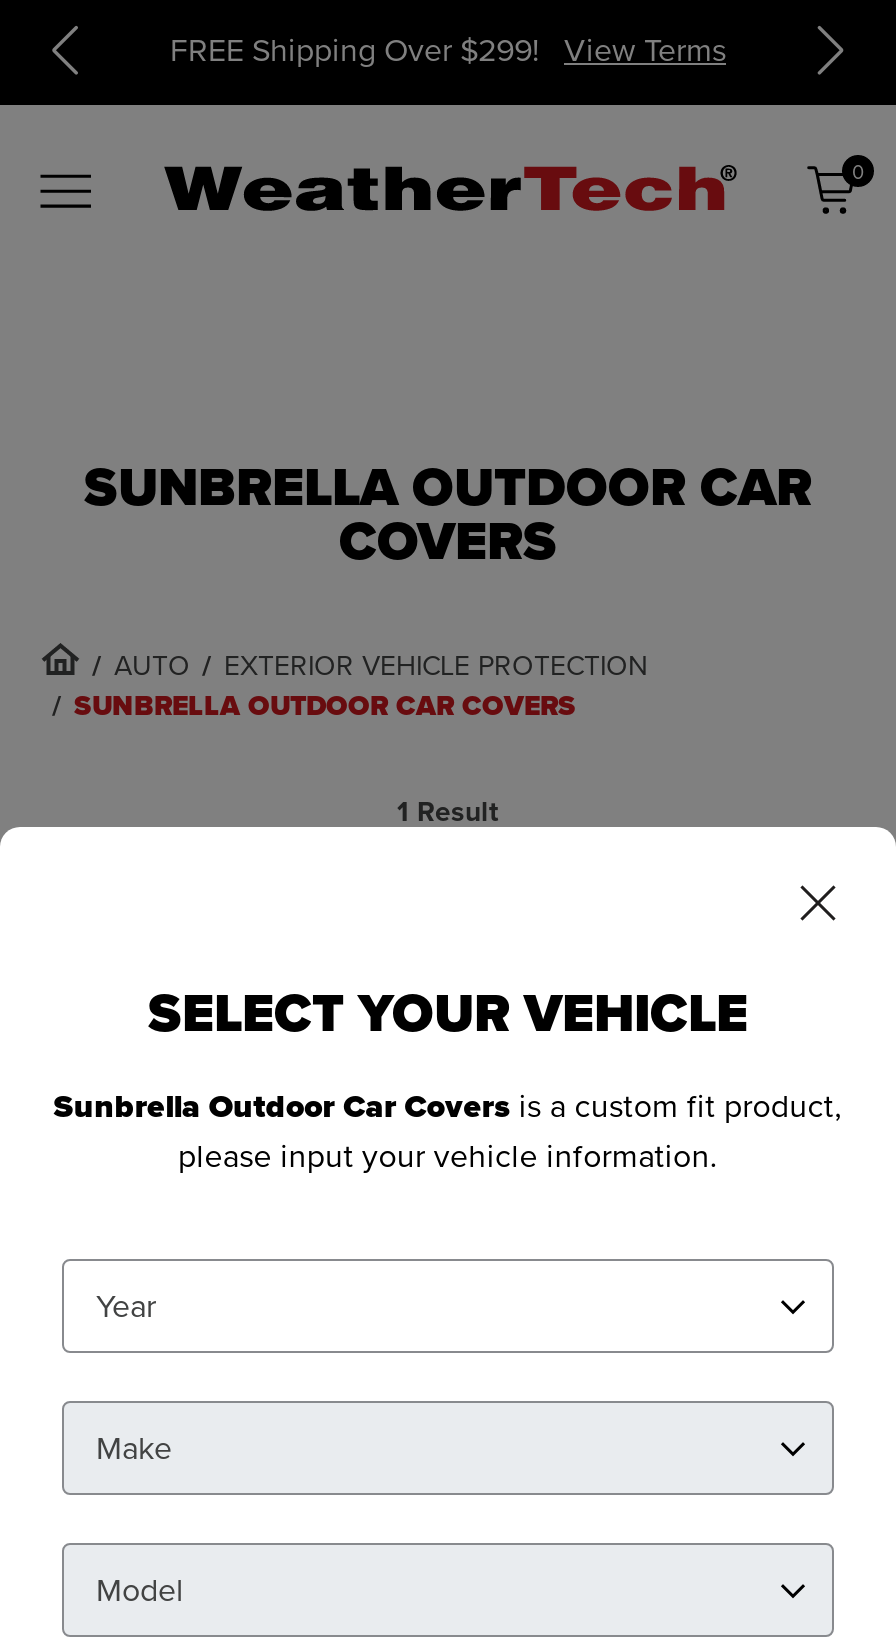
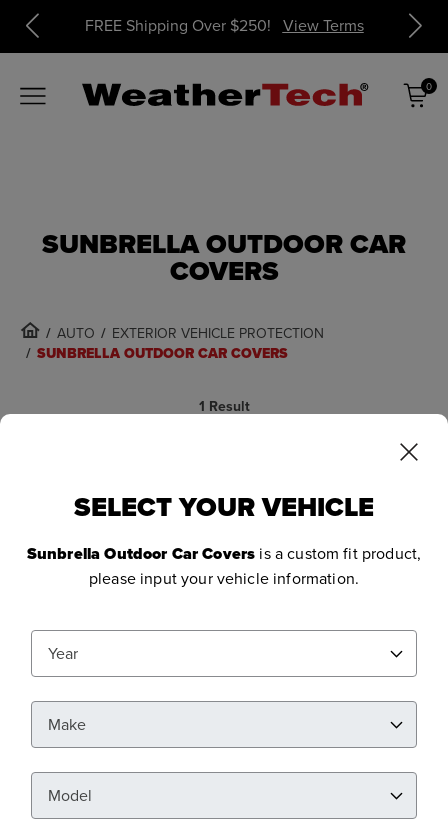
- FREE Shipping Over $299! View Terms
+ FREE Shipping Over $250! View Terms
